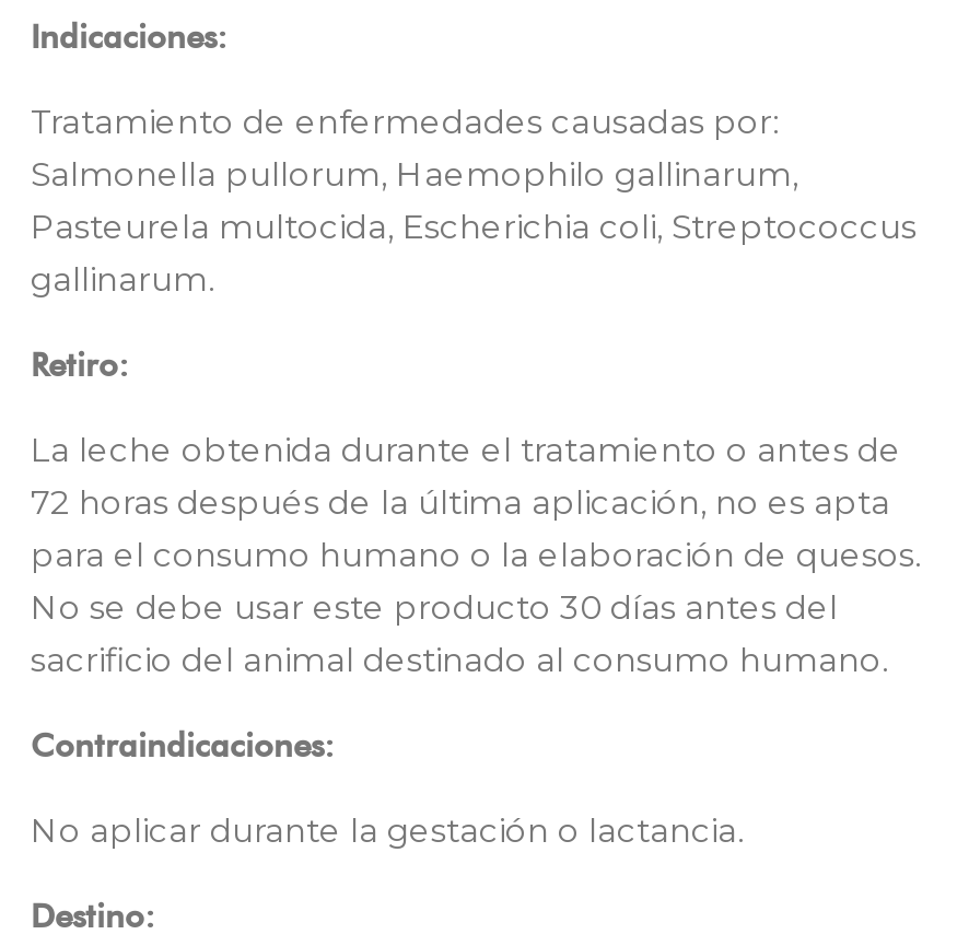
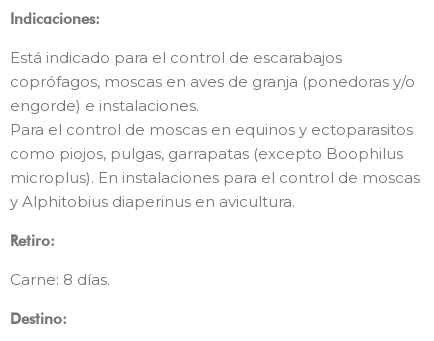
- Tratamiento de enfermedades causadas por:
- Salmonella pullorum, Haemophilo gallinarum,
- Pasteurela multocida, Escherichia coli, Streptococcus
- gallinarum.
+ Está indicado para el control de escarabajos
+ coprófagos, moscas en aves de granja (ponedoras y/o
+ engorde) e instalaciones.
+ Para el control de moscas en equinos y ectoparasitos
+ como piojos, pulgas, garrapatas (excepto Boophilus
+ microplus). En instalaciones para el control de moscas
+ y Alphitobius diaperinus en avicultura.

moved down: Retiro:

- La leche obtenida durante el tratamiento o antes de
- 72 horas después de la última aplicación, no es apta
- para el consumo humano o la elaboración de quesos.
- No se debe usar este producto 30 días antes del
- sacrificio del animal destinado al consumo humano.
- Contraindicaciones:
- No aplicar durante la gestación o lactancia.
+ Carne: 8 días.
